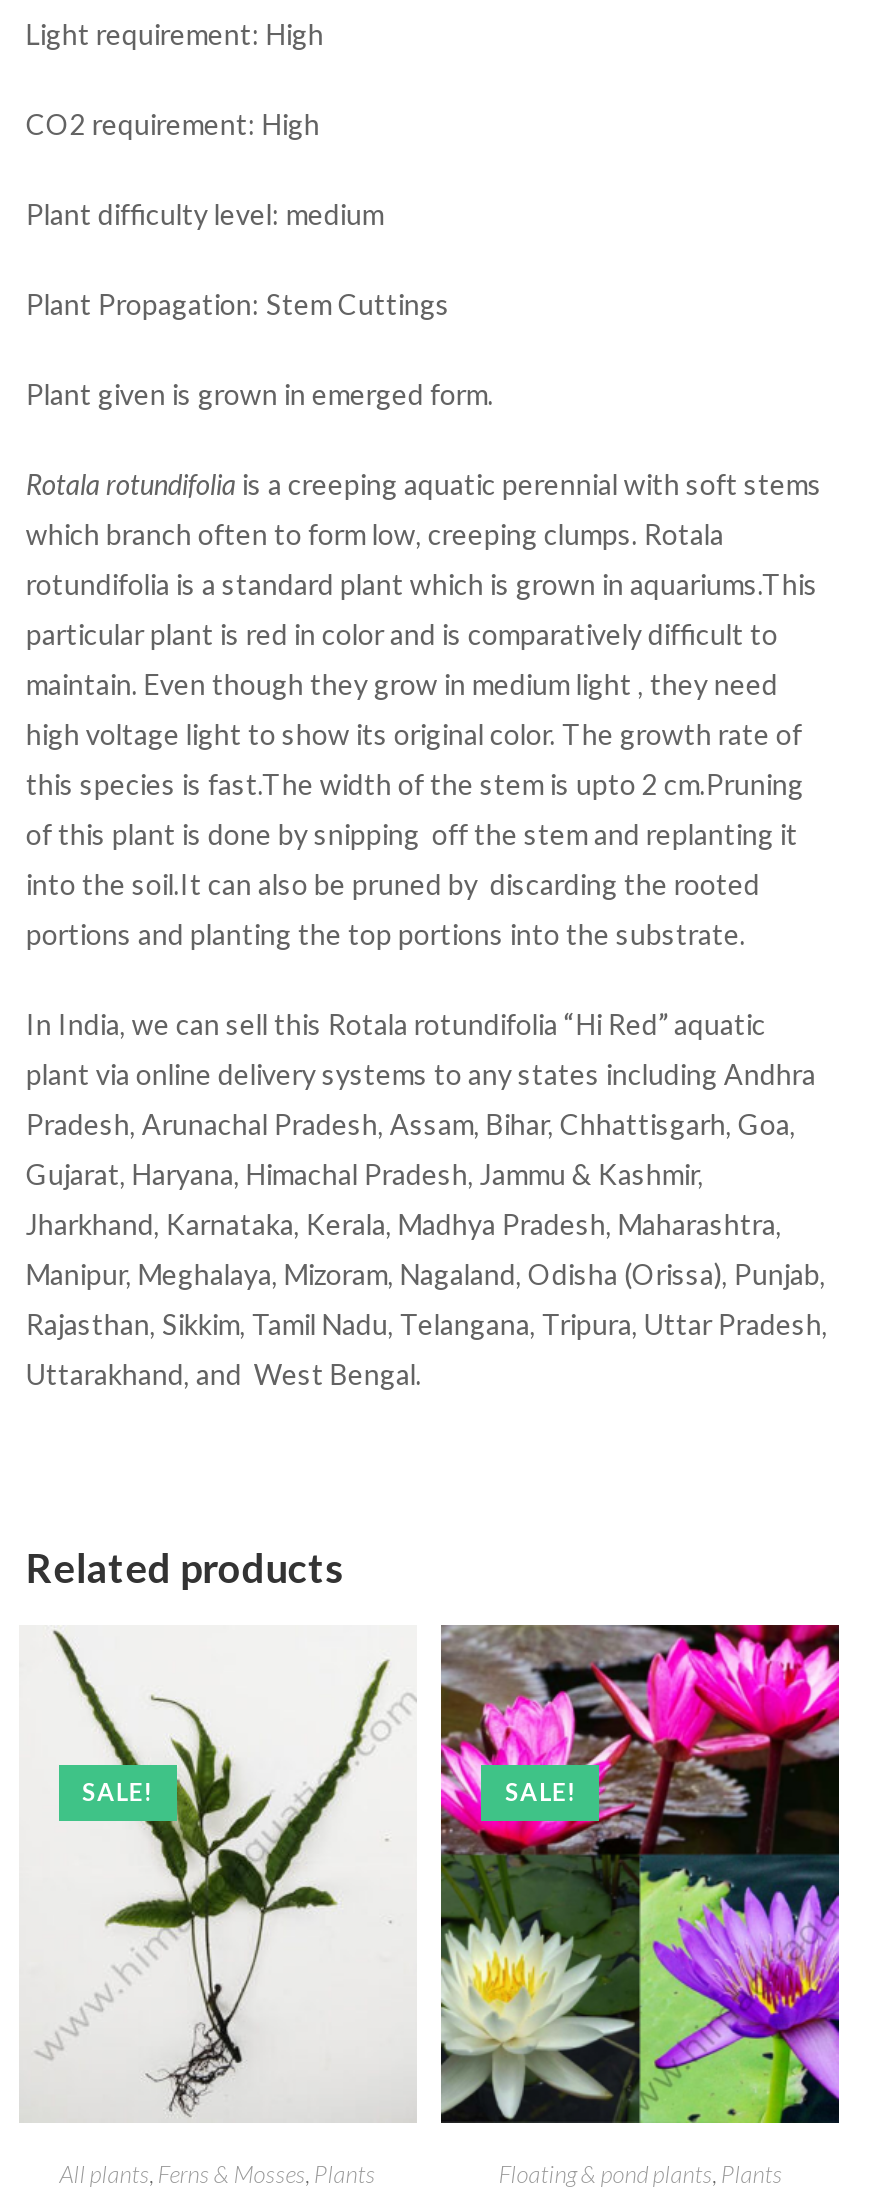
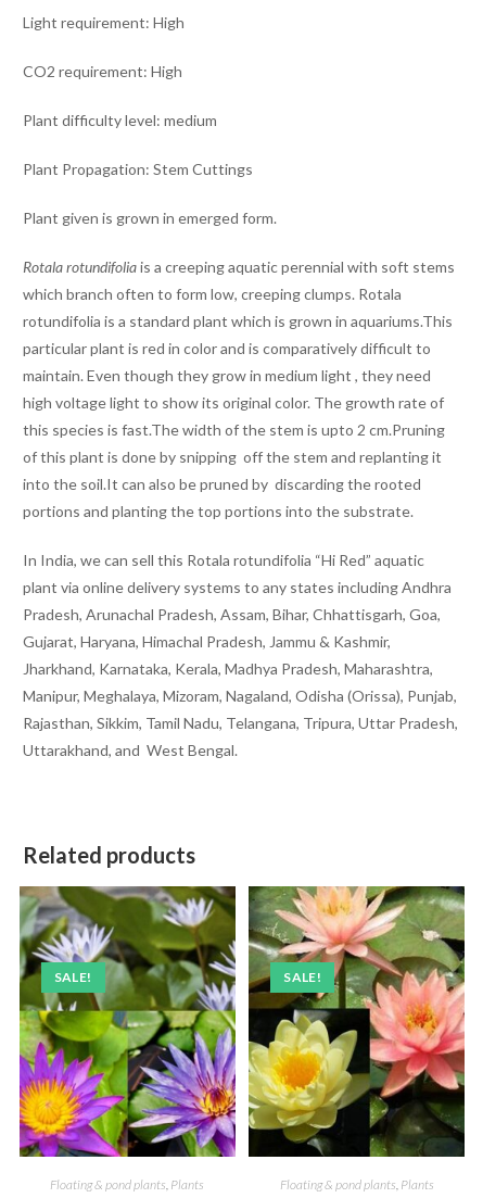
- [image]
- All plants, Ferns & Mosses, Plants
+ [image]
+ Floating & pond plants, Plants

- [image]
+ [image]
